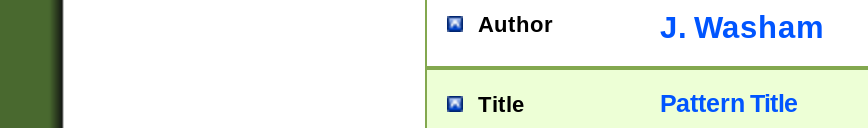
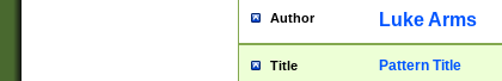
- J. Washam
+ Luke Arms
